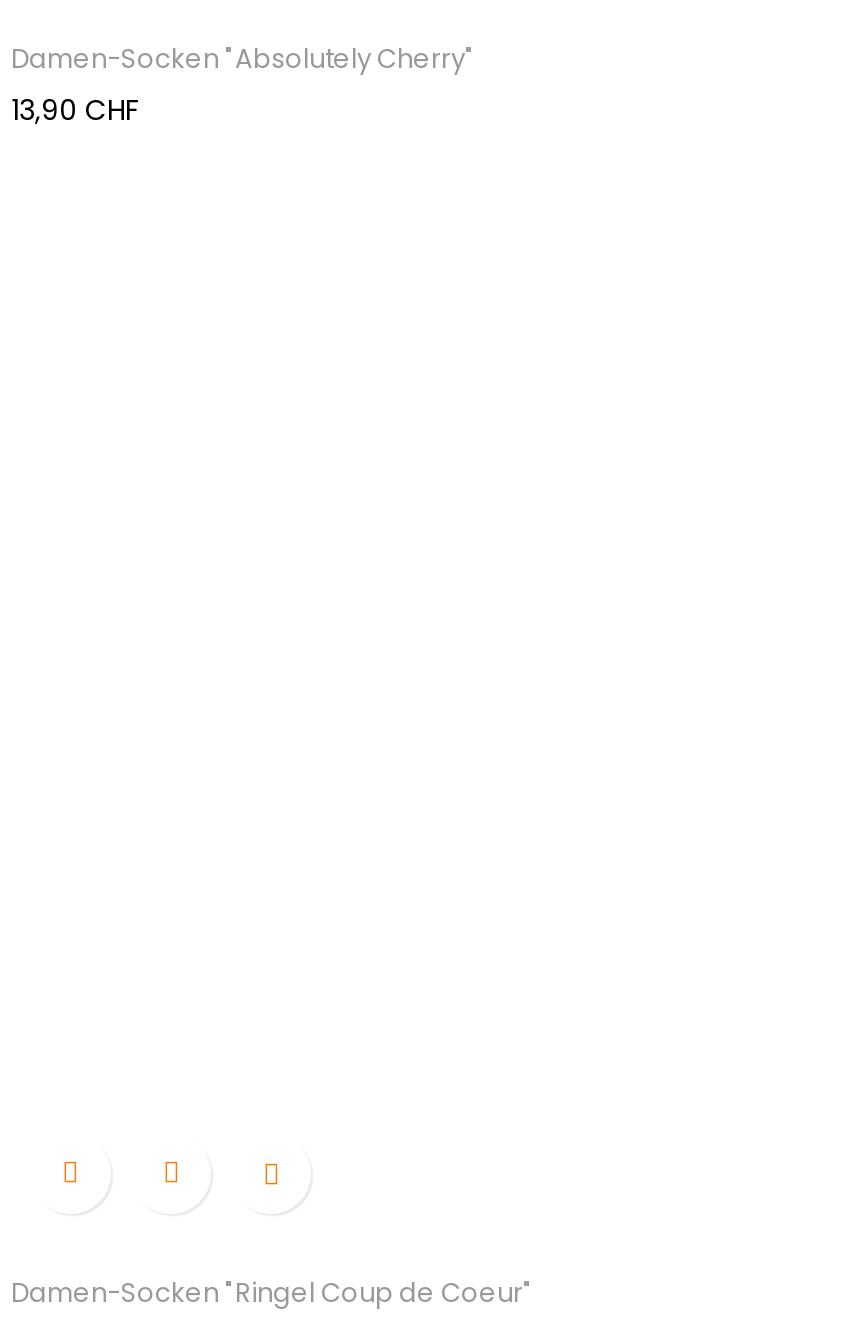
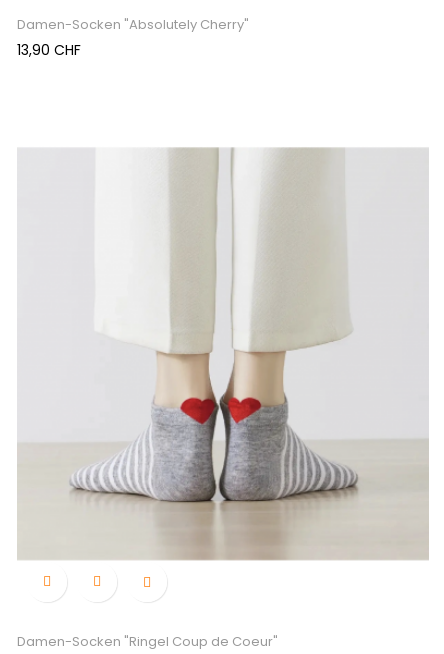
+ [image]
